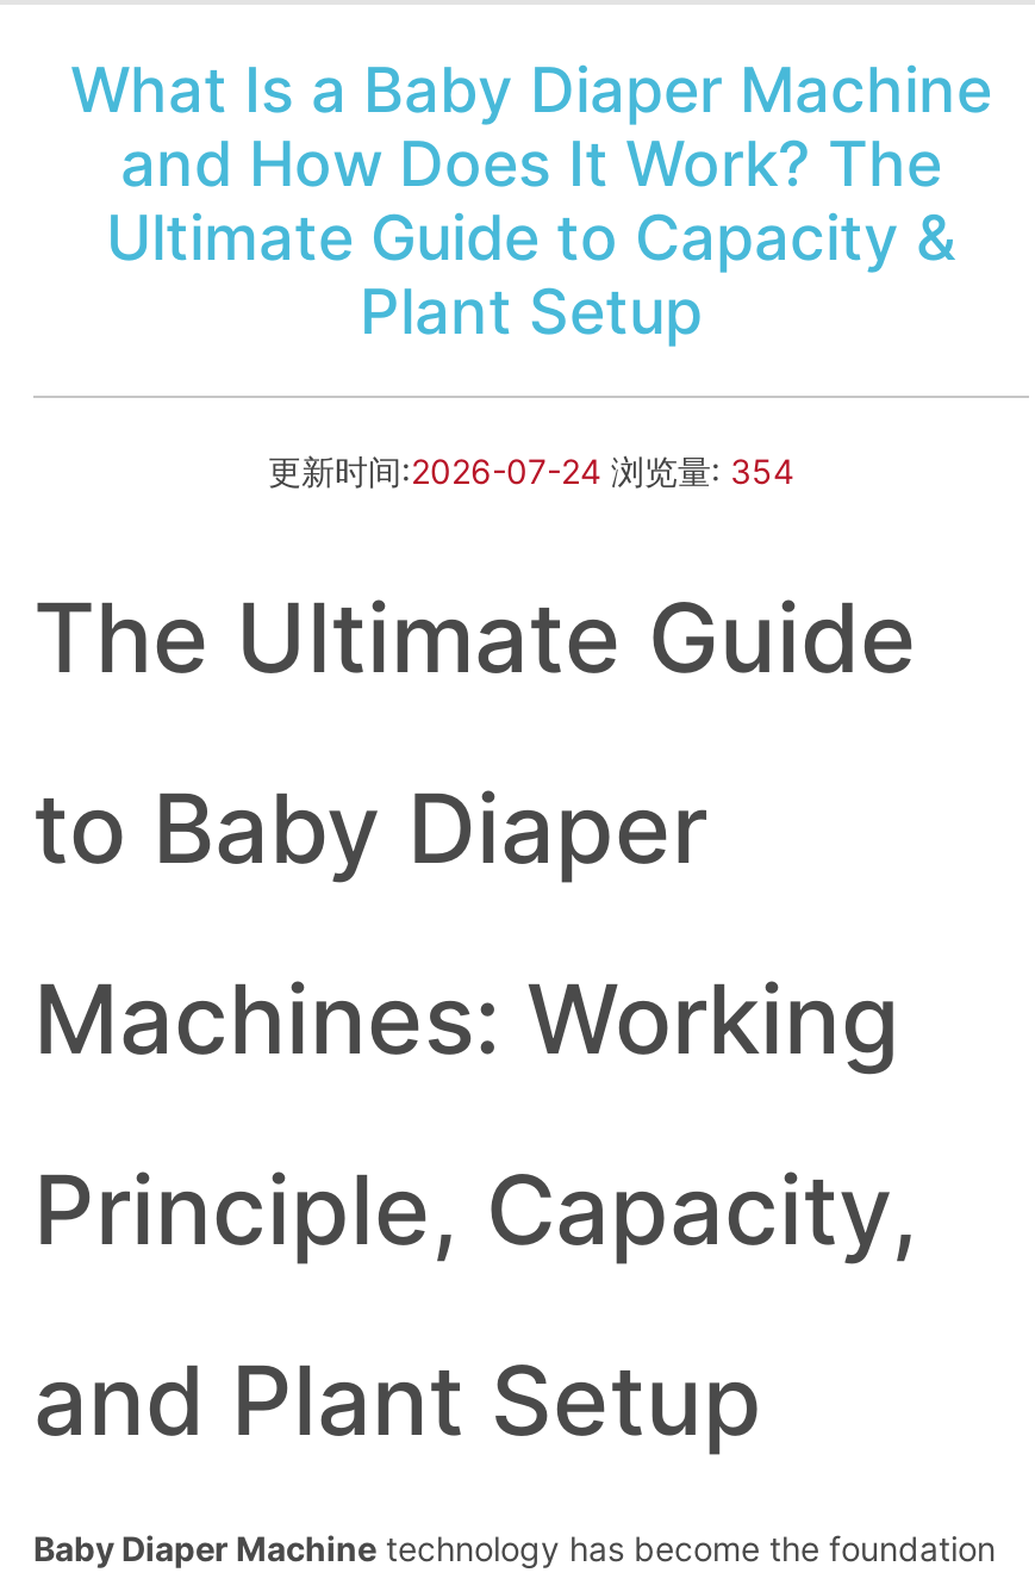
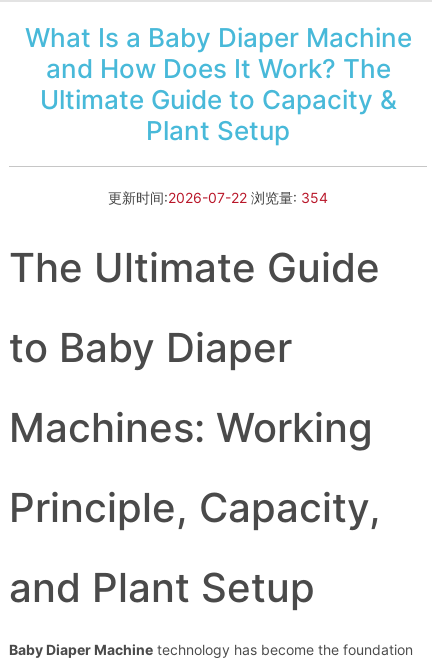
- 更新时间:2026-07-24浏览量: 354
+ 更新时间:2026-07-22浏览量: 354
